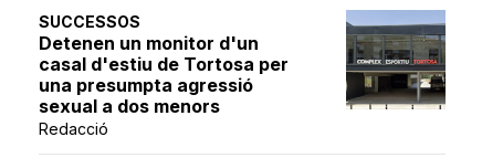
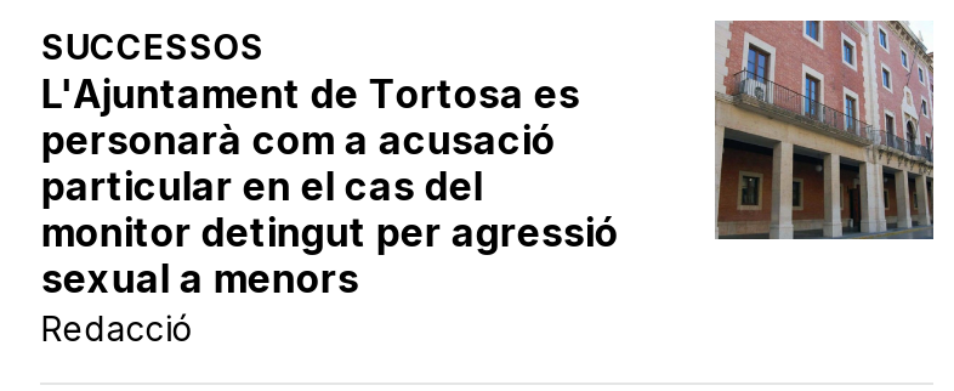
- [image]
+ [image]

- Detenen un monitor d'un
- casal d'estiu de Tortosa per
- una presumpta agressió
- sexual a dos menors
+ L'Ajuntament de Tortosa es
+ personarà com a acusació
+ particular en el cas del
+ monitor detingut per agressió
+ sexual a menors
